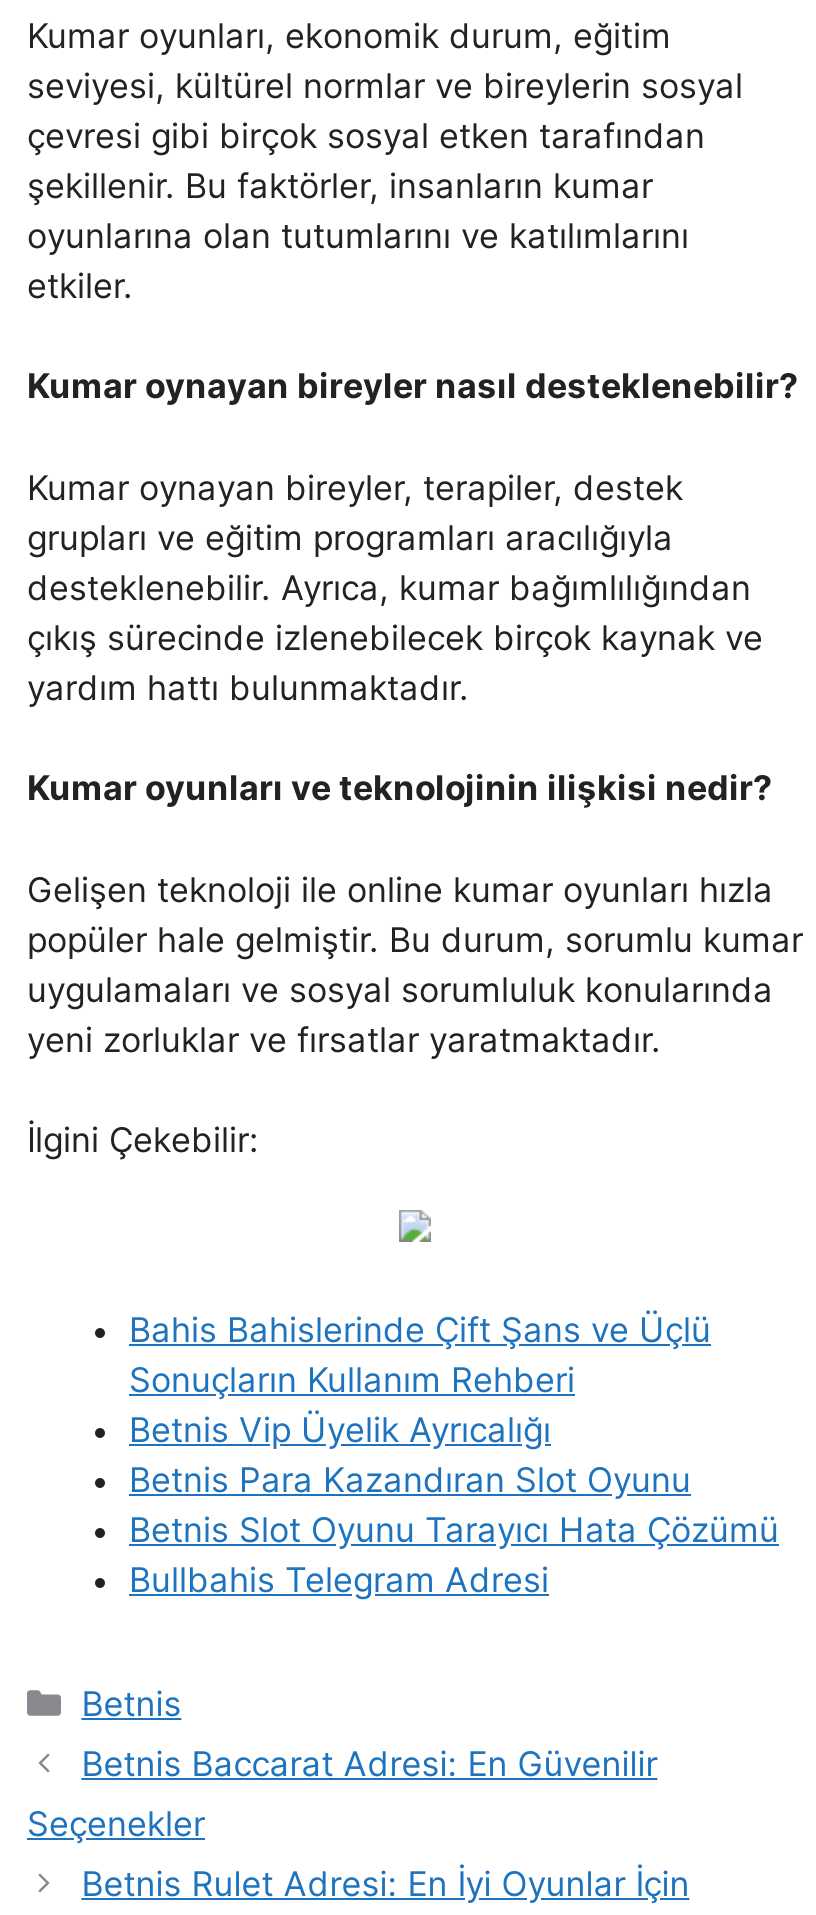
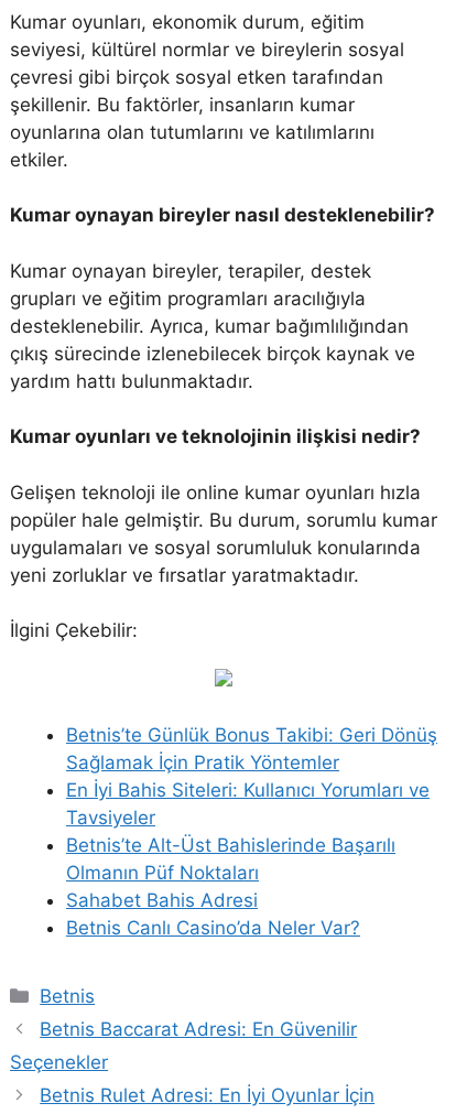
- Bahis Bahislerinde Çift Şans ve Üçlü
- Sonuçların Kullanım Rehberi
- Betnis Vip Üyelik Ayrıcalığı
- Betnis Para Kazandıran Slot Oyunu
- Betnis Slot Oyunu Tarayıcı Hata Çözümü
- Bullbahis Telegram Adresi
+ Betnis’te Günlük Bonus Takibi: Geri Dönüş
+ Sağlamak İçin Pratik Yöntemler
+ En İyi Bahis Siteleri: Kullanıcı Yorumları ve
+ Tavsiyeler
+ Betnis’te Alt-Üst Bahislerinde Başarılı
+ Olmanın Püf Noktaları
+ Sahabet Bahis Adresi
+ Betnis Canlı Casino’da Neler Var?
